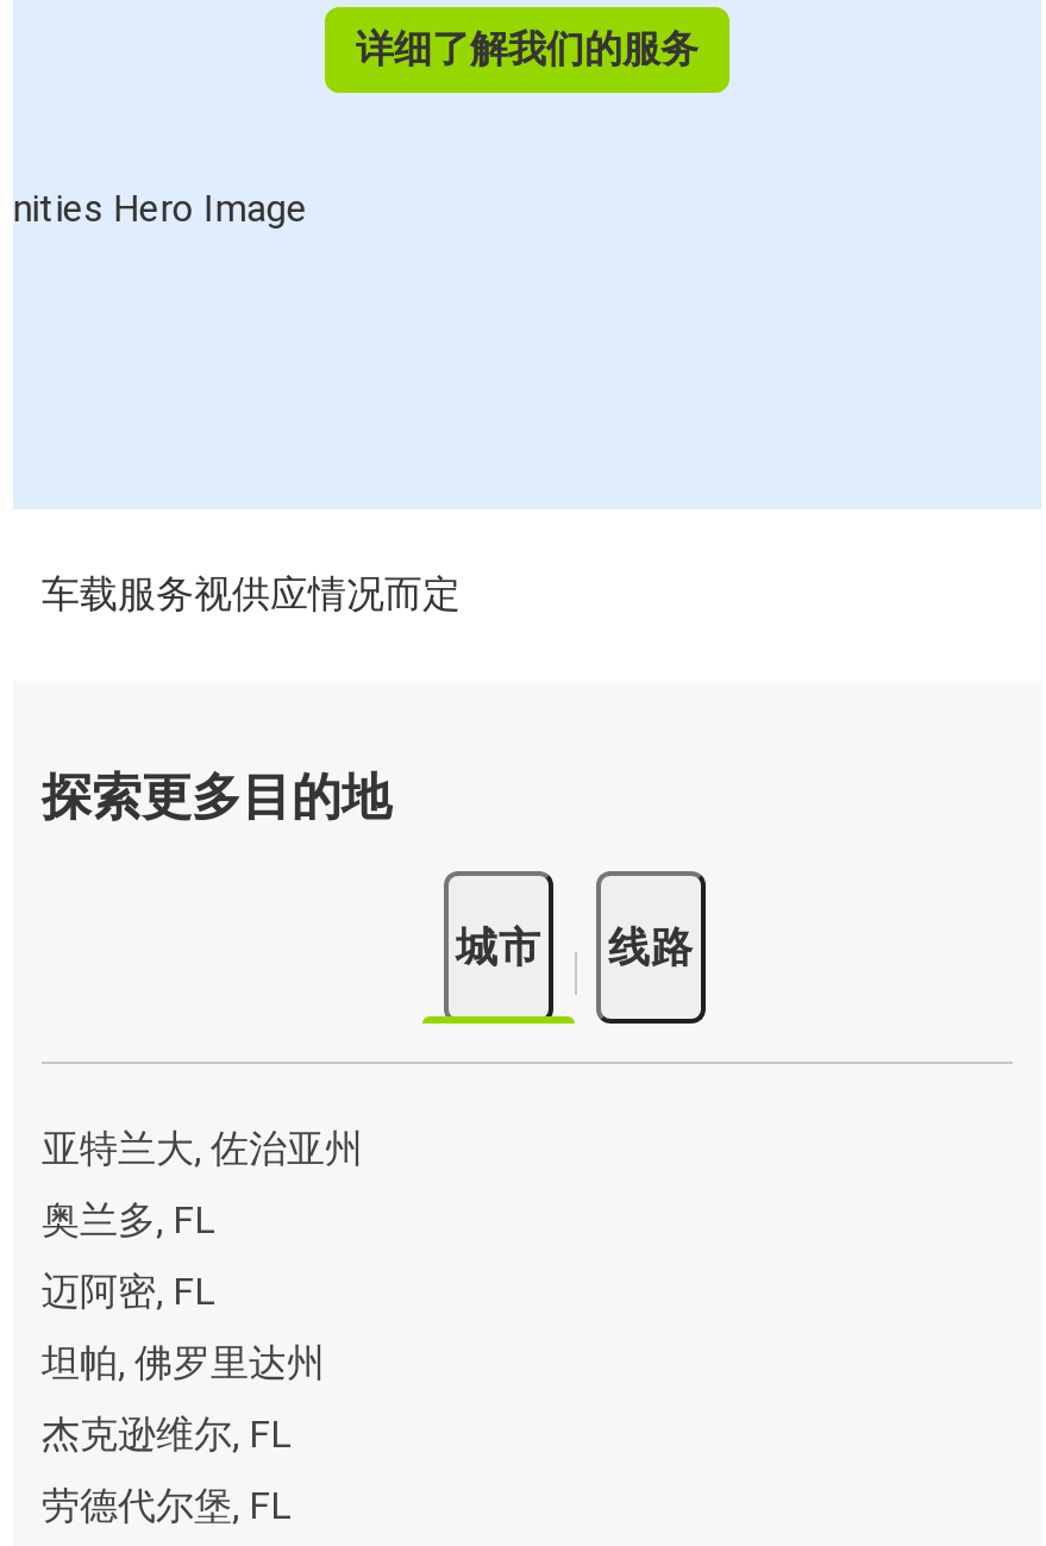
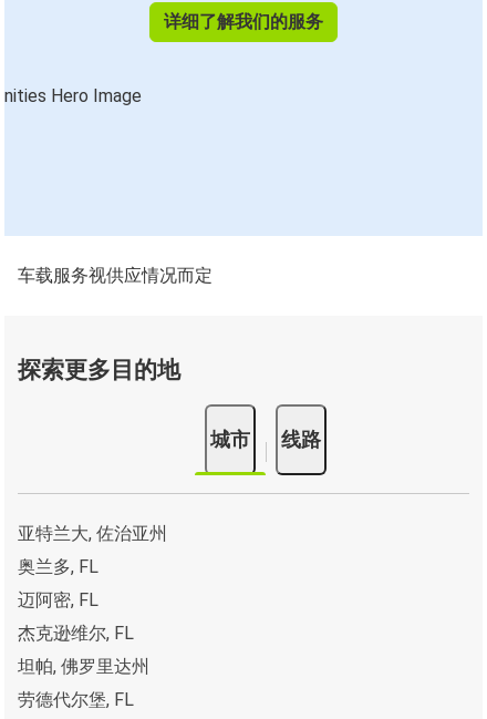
moved down: 坦帕, 佛罗里达州

moved up: 杰克逊维尔, FL
